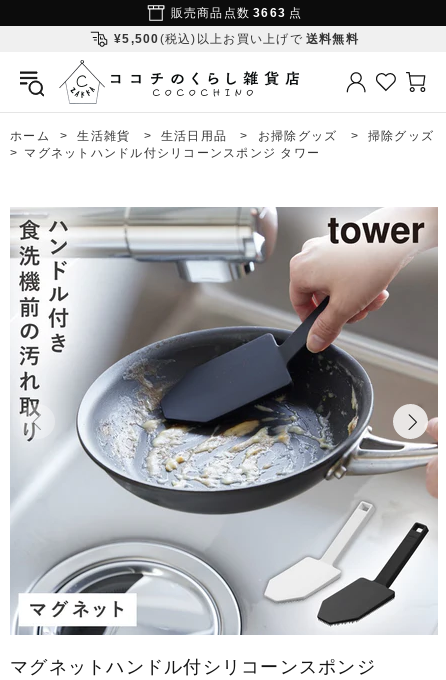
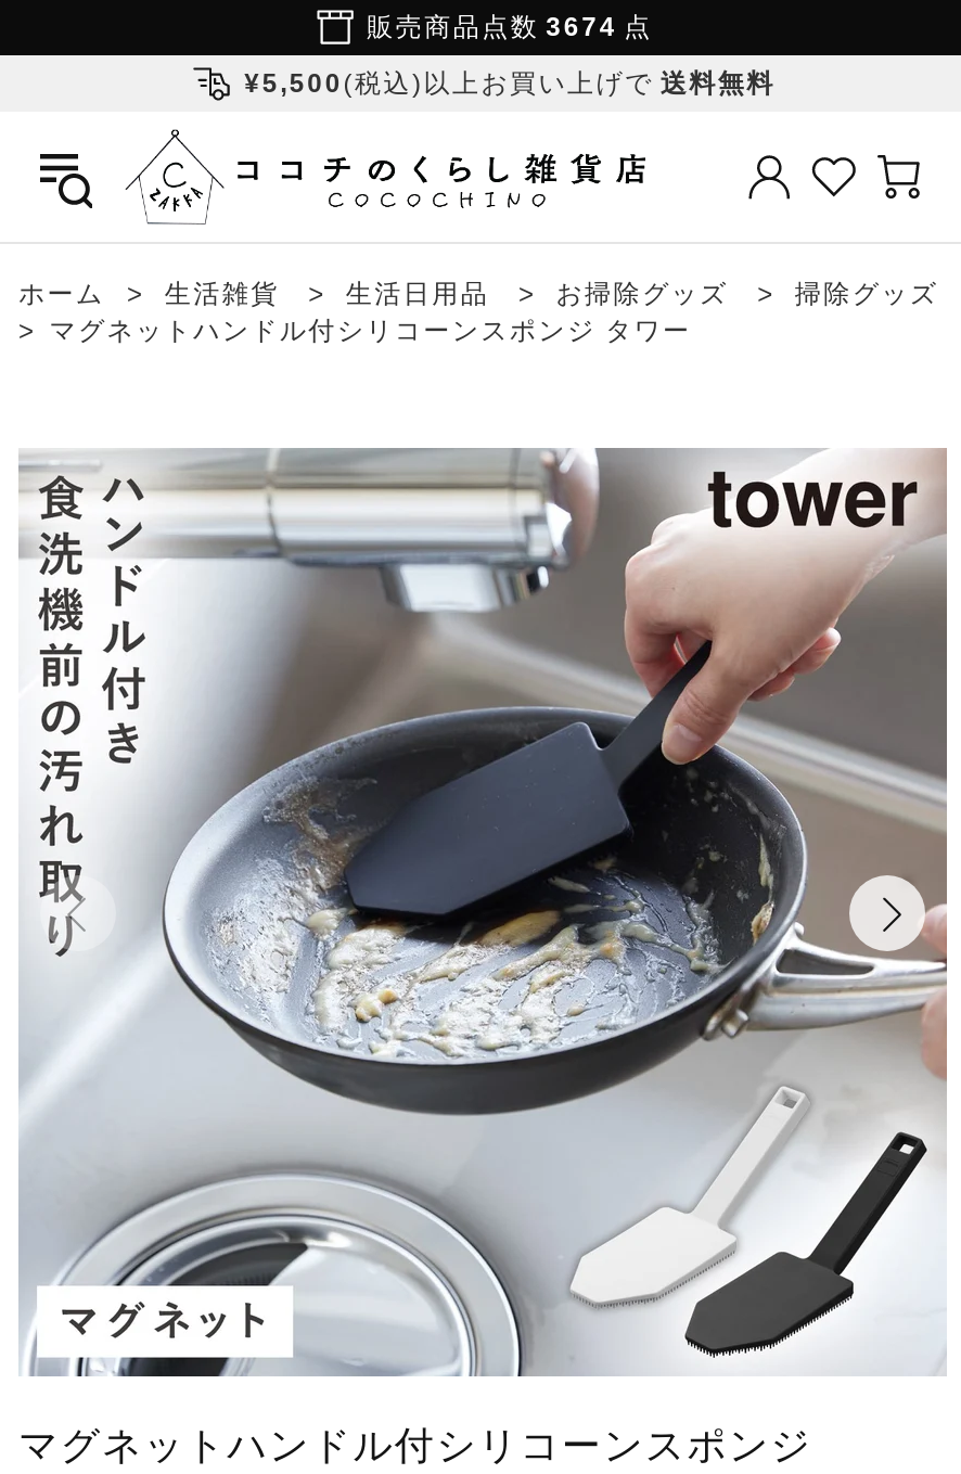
- 販売商品点数 3663 点
+ 販売商品点数 3674 点
